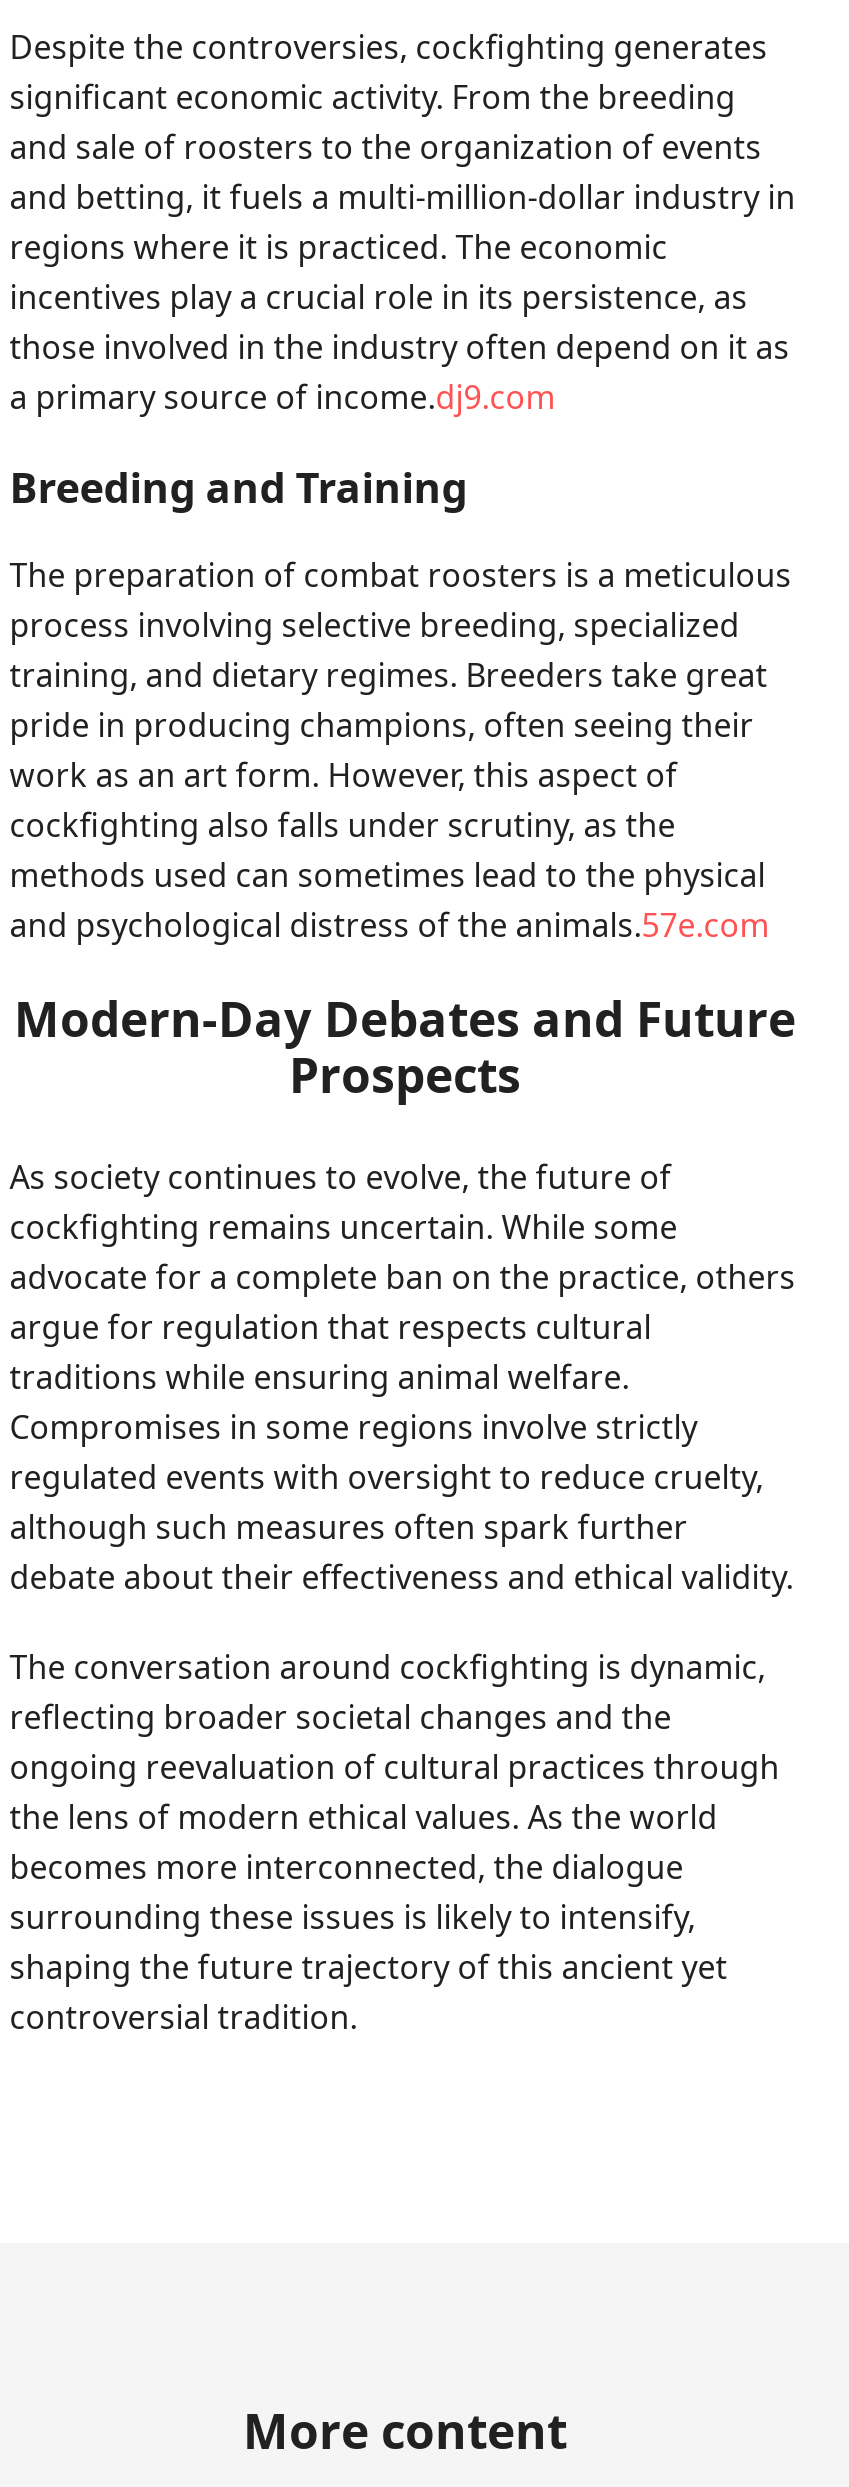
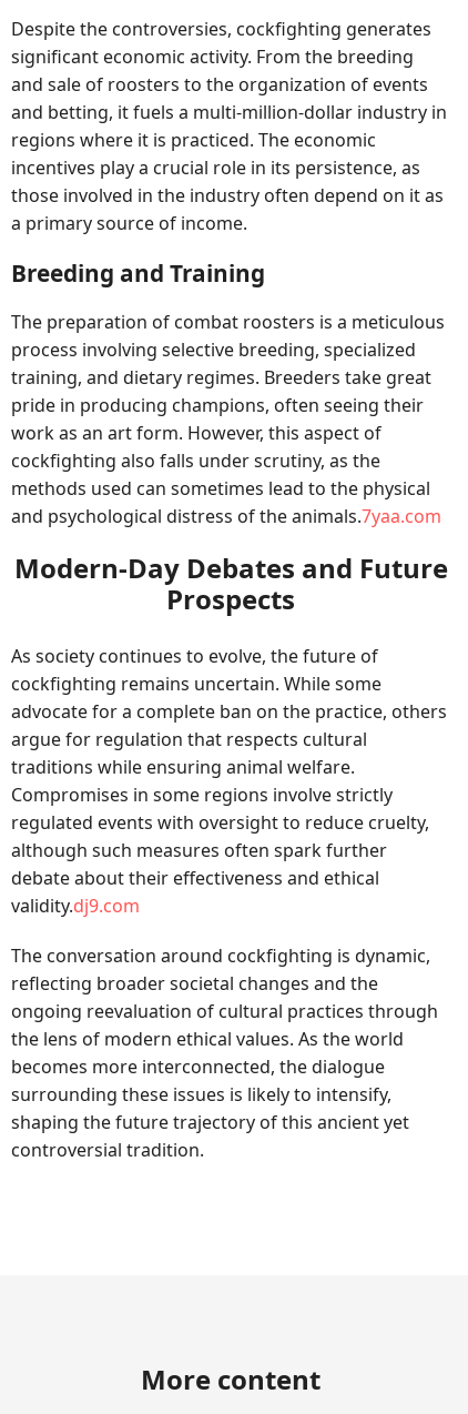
- a primary source of income.dj9.com
+ a primary source of income.

- and psychological distress of the animals.57e.com
+ and psychological distress of the animals.7yaa.com

- debate about their effectiveness and ethical validity.
+ debate about their effectiveness and ethical
+ validity.dj9.com
